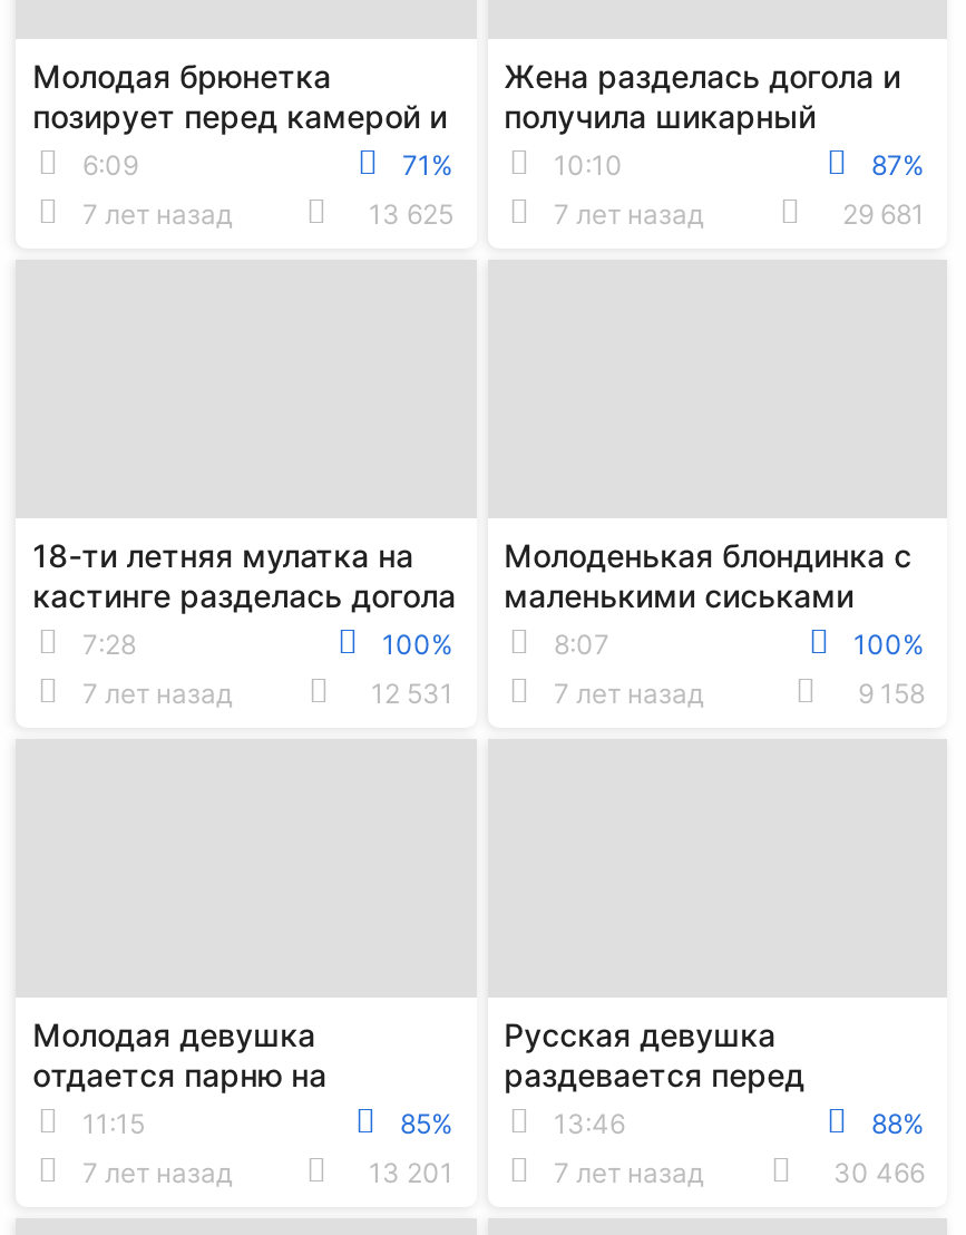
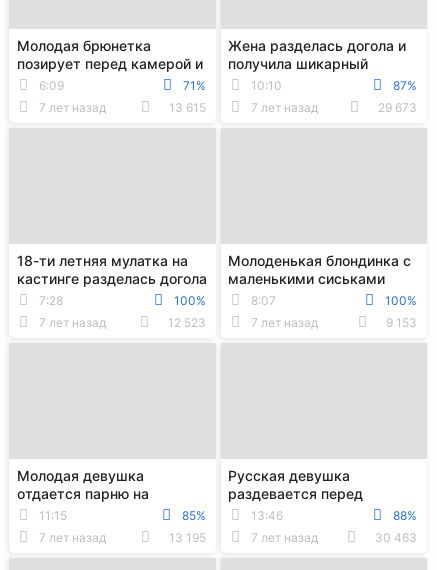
- 13 625
+ 13 615

- 29 681
+ 29 673

- 12 531
+ 12 523

- 9 158
+ 9 153

- 13 201
+ 13 195

- 30 466
+ 30 463
